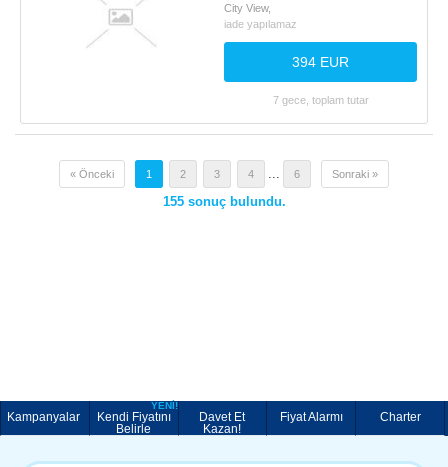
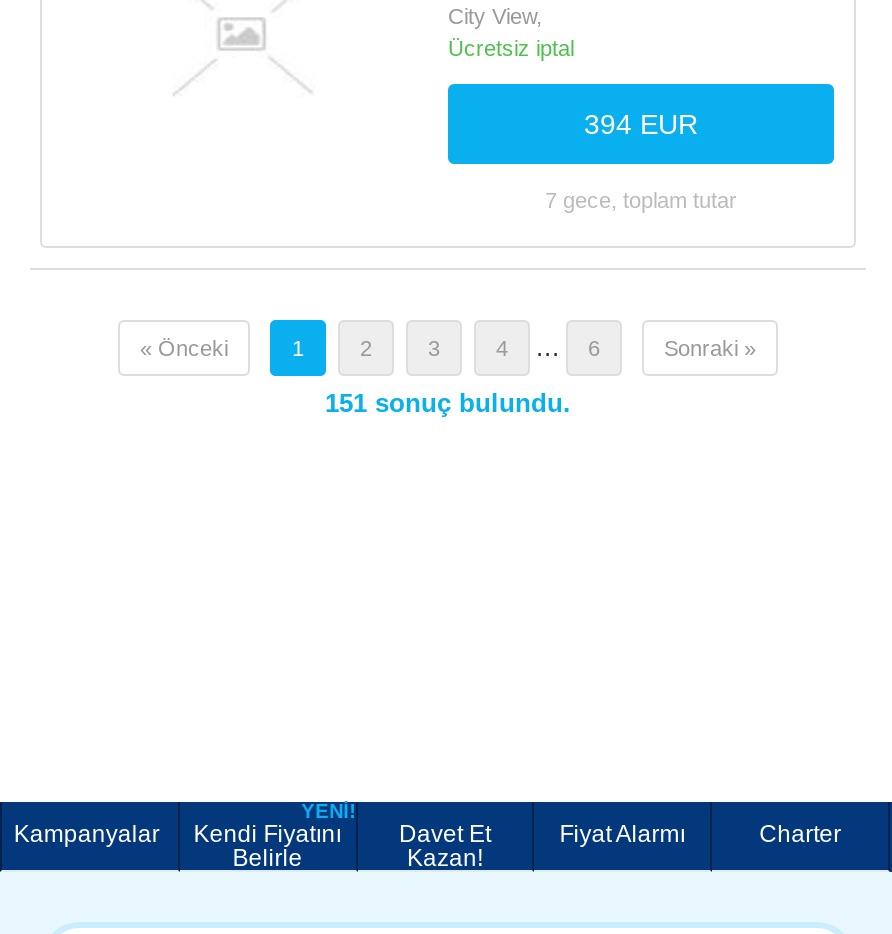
- iade yapılamaz
+ Ücretsiz iptal

- 155 sonuç bulundu.
+ 151 sonuç bulundu.
